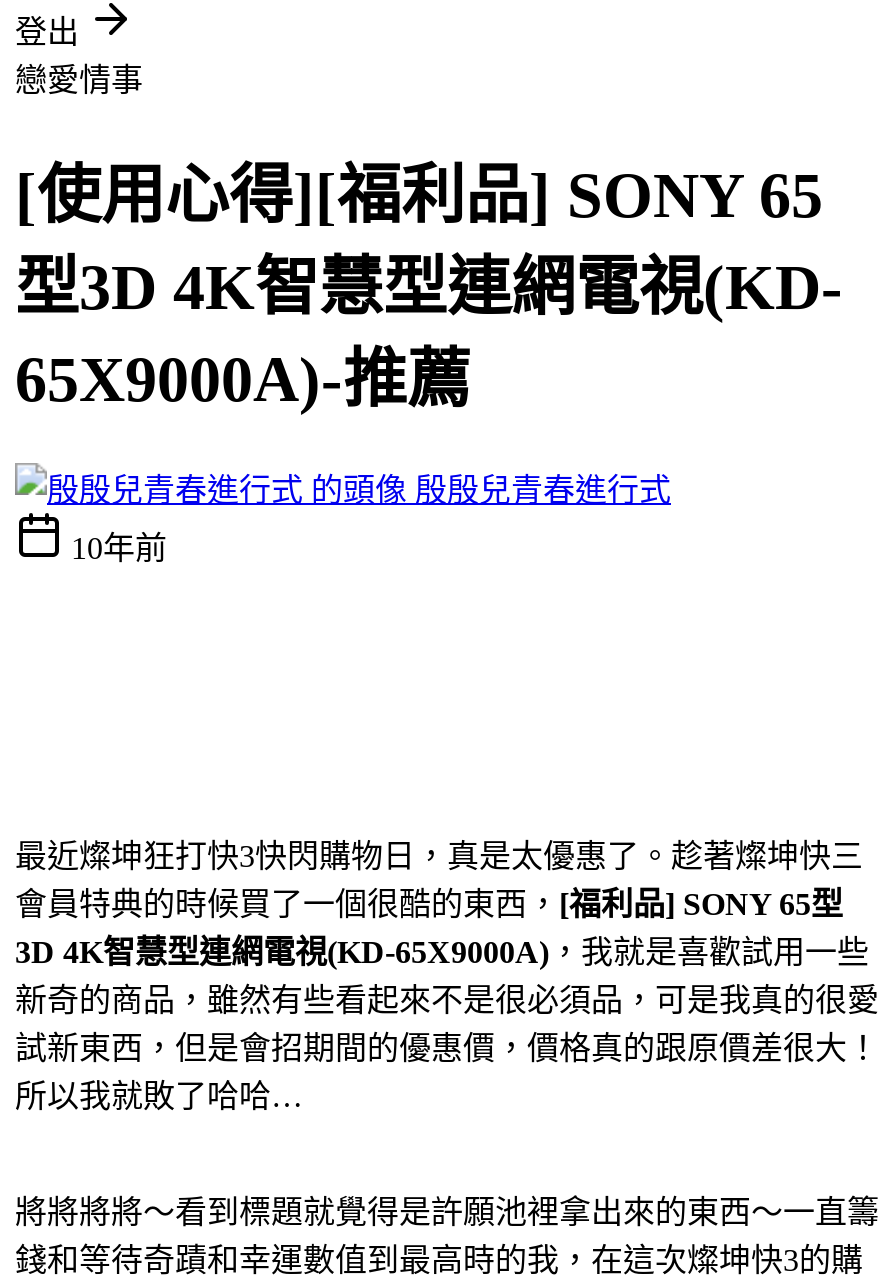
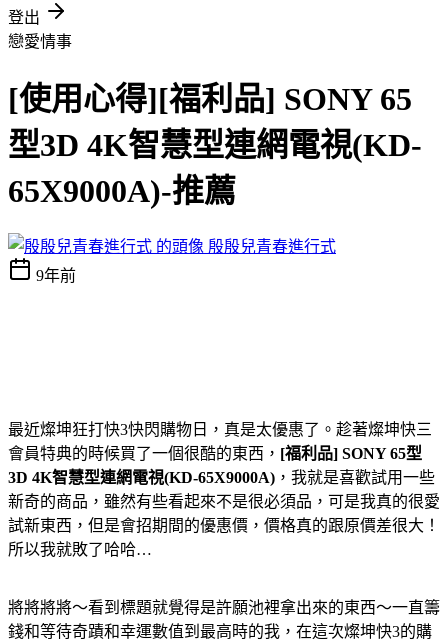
- 10年前
+ 9年前
